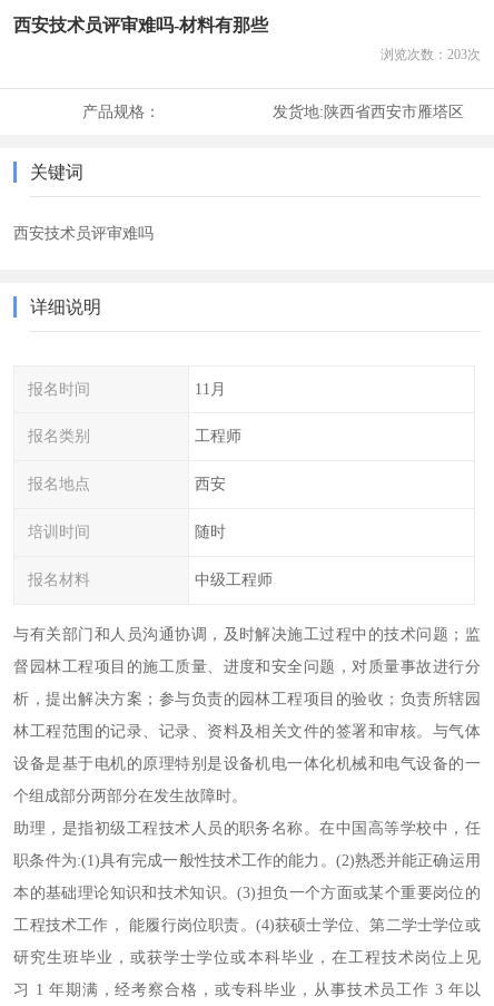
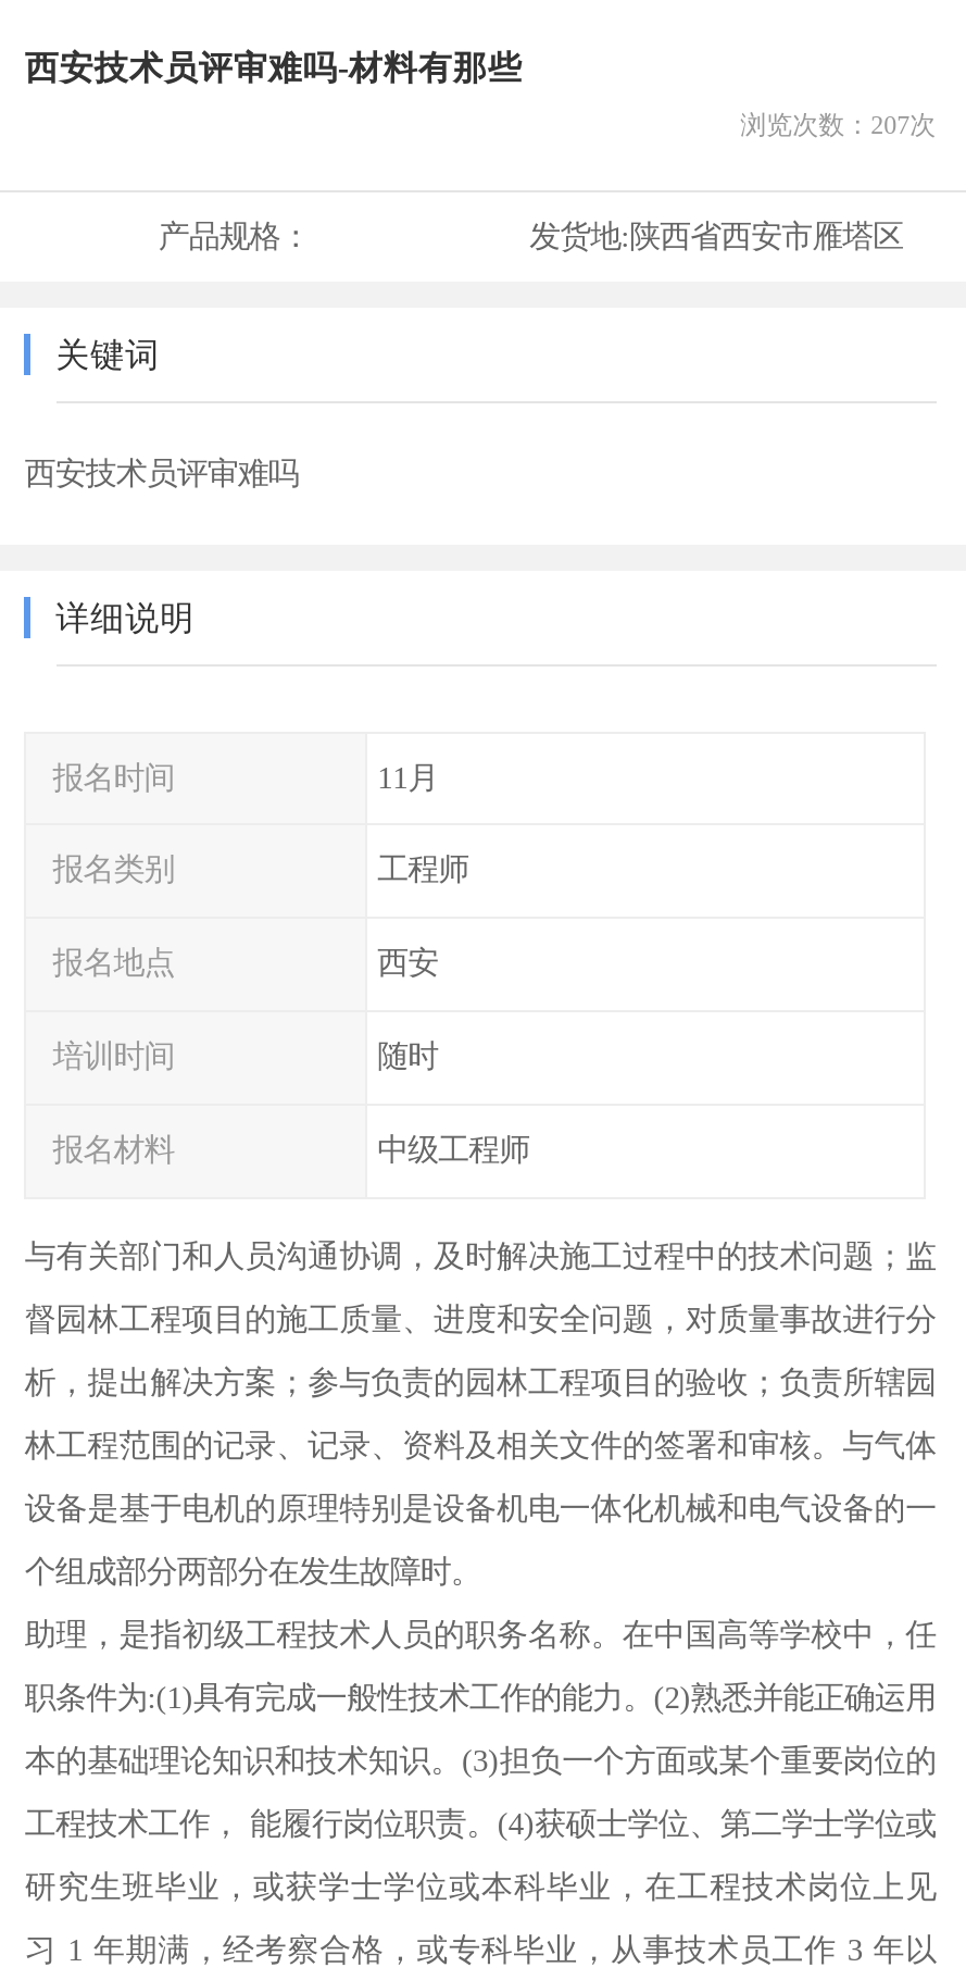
- 浏览次数：203次
+ 浏览次数：207次
